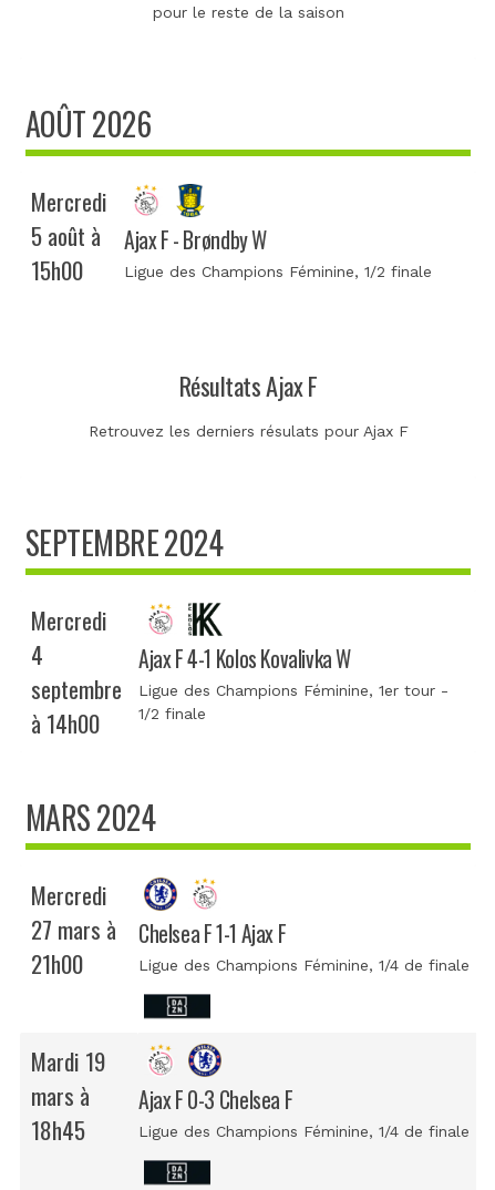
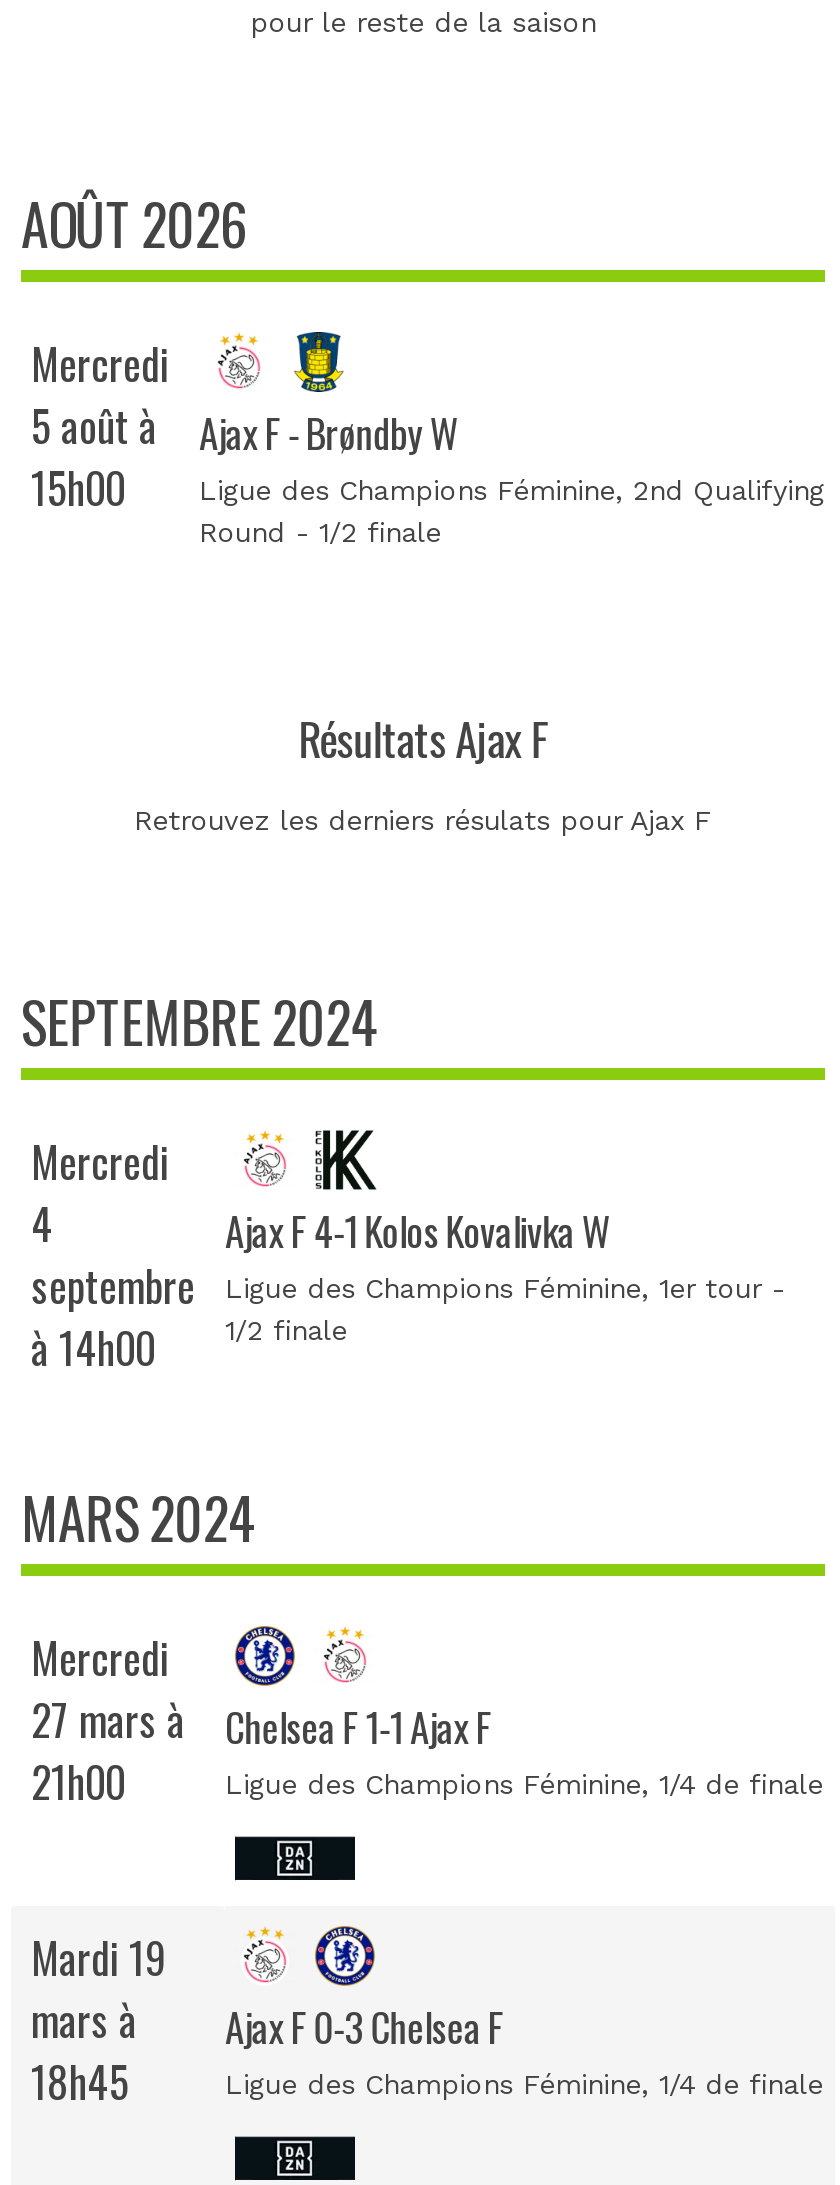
- Ligue des Champions Féminine, 1/2 finale
+ Ligue des Champions Féminine, 2nd Qualifying
+ Round - 1/2 finale
